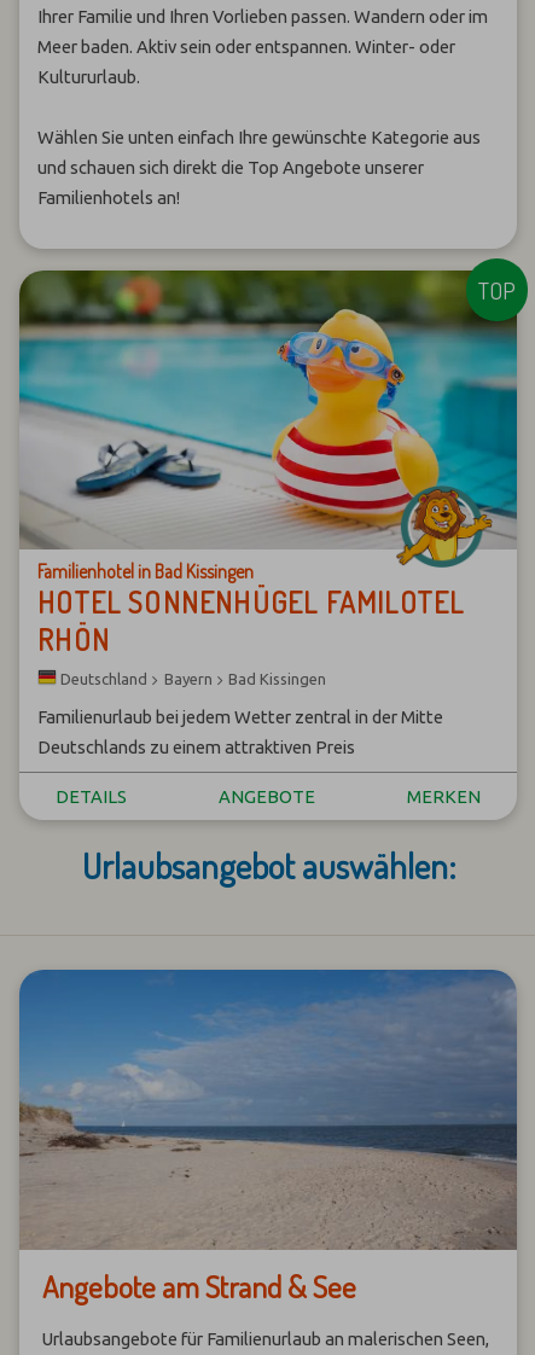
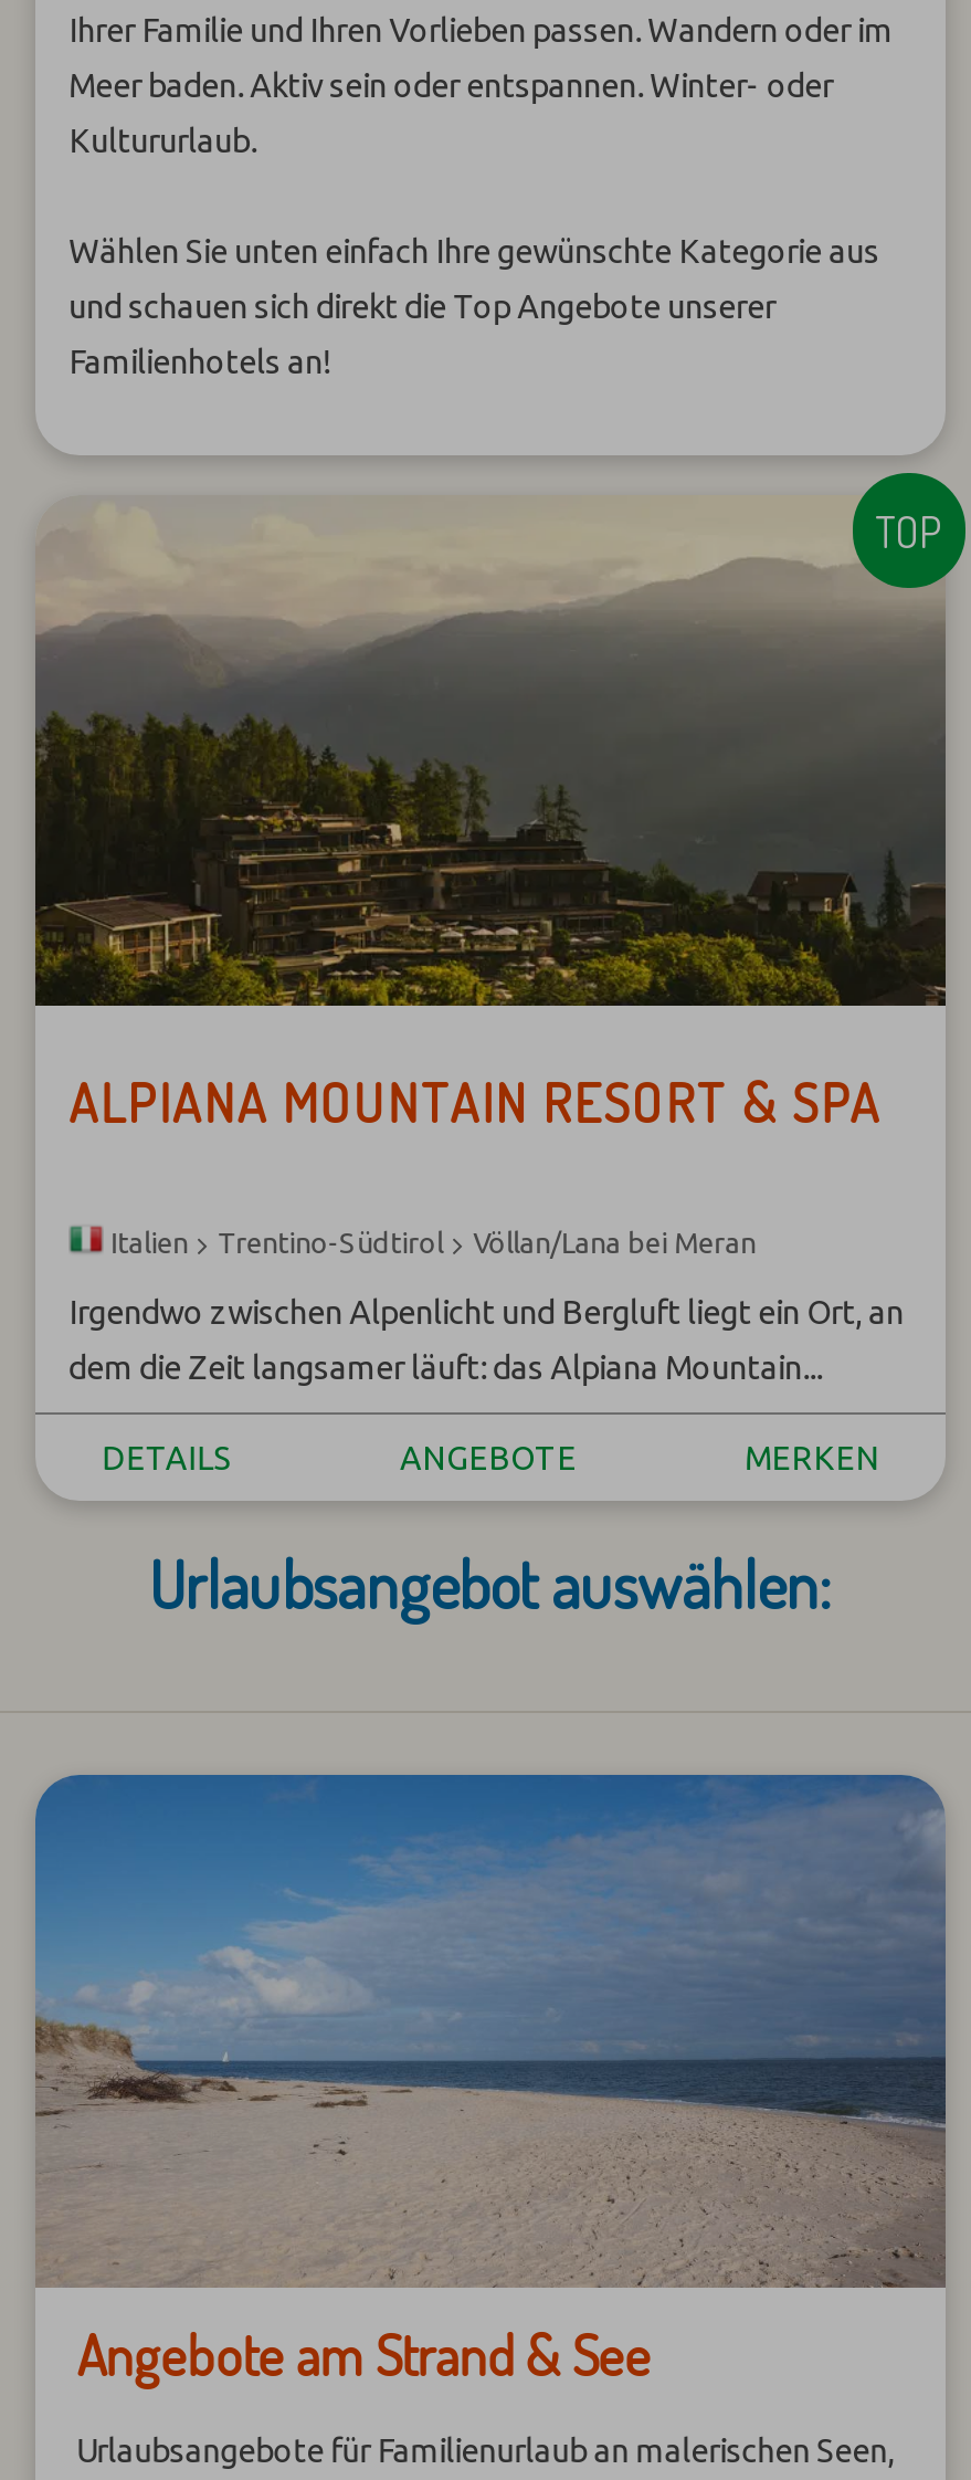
- [image]
- Familienhotel in Bad Kissingen
- HOTEL SONNENHÜGEL FAMILOTEL
- RHÖN
- Deutschland
- Bayern
- Bad Kissingen
- Familienurlaub bei jedem Wetter zentral in der Mitte
- Deutschlands zu einem attraktiven Preis
+ [image]
+ ALPIANA MOUNTAIN RESORT & SPA
+ Italien
+ Trentino-Südtirol
+ Völlan/Lana bei Meran
+ Irgendwo zwischen Alpenlicht und Bergluft liegt ein Ort, an
+ dem die Zeit langsamer läuft: das Alpiana Mountain...
